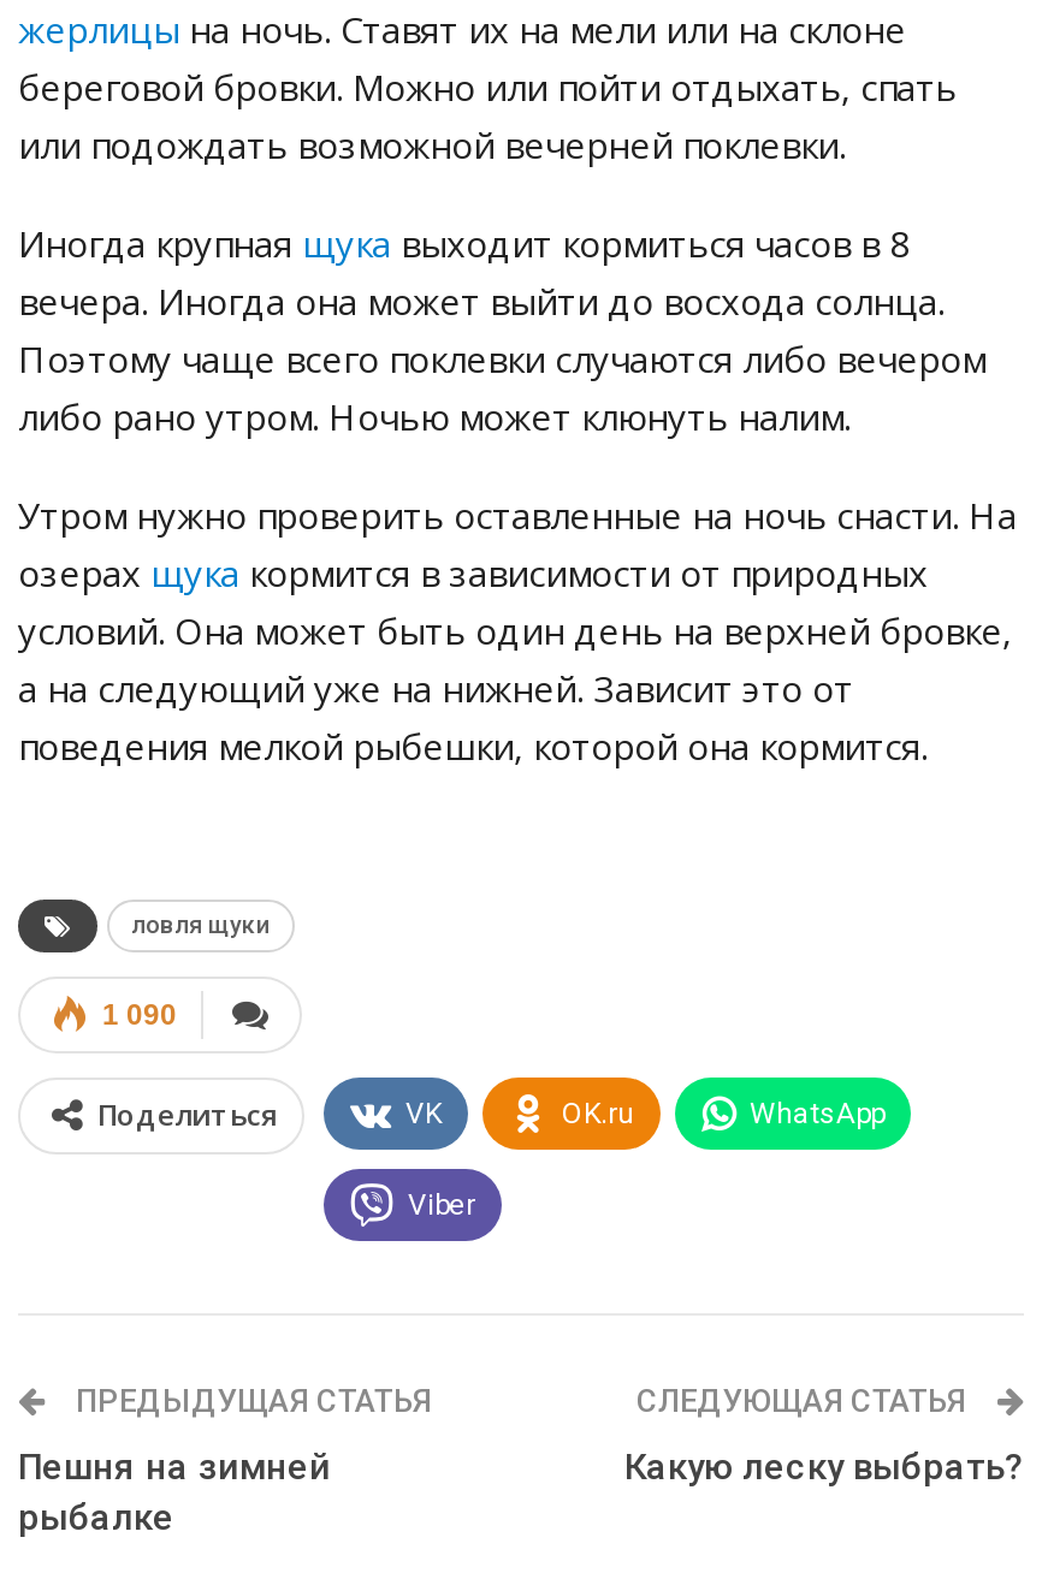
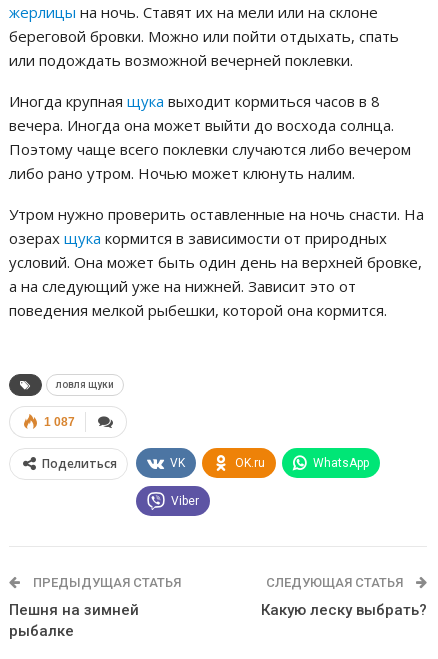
- 1 090
+ 1 087
